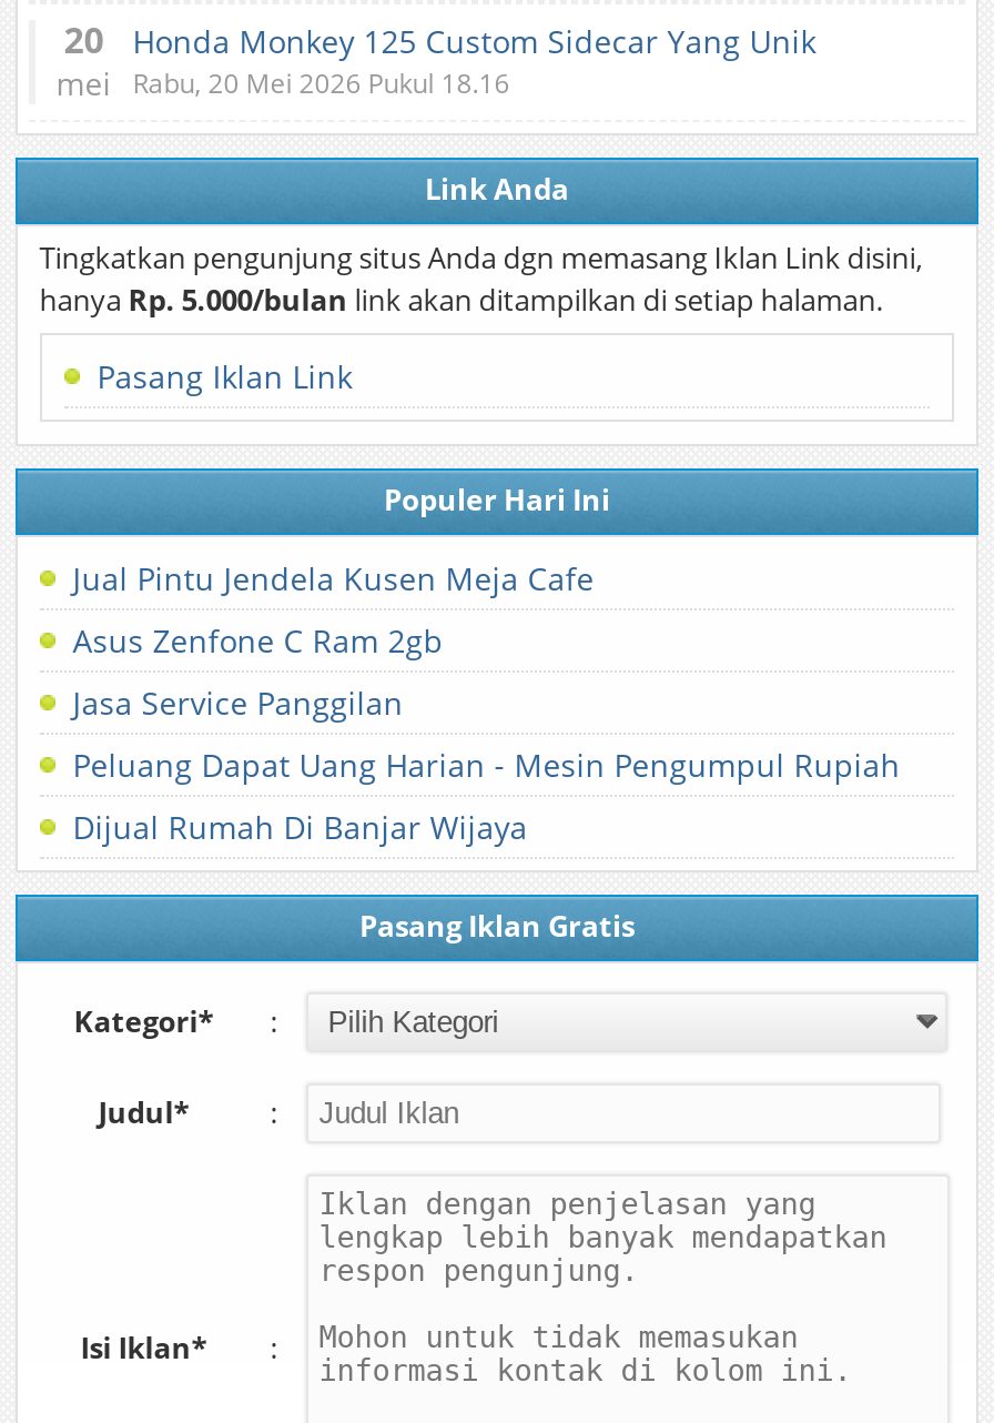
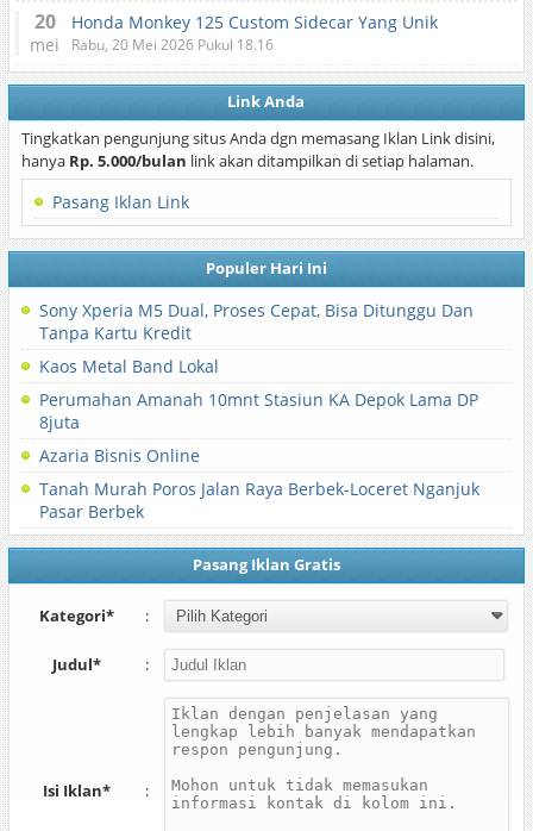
- Jual Pintu Jendela Kusen Meja Cafe
+ Sony Xperia M5 Dual, Proses Cepat, Bisa Ditunggu Dan
+ Tanpa Kartu Kredit

- Asus Zenfone C Ram 2gb
+ Kaos Metal Band Lokal

- Jasa Service Panggilan
+ Perumahan Amanah 10mnt Stasiun KA Depok Lama DP
+ 8juta

- Peluang Dapat Uang Harian - Mesin Pengumpul Rupiah
+ Azaria Bisnis Online

- Dijual Rumah Di Banjar Wijaya
+ Tanah Murah Poros Jalan Raya Berbek-Loceret Nganjuk
+ Pasar Berbek
